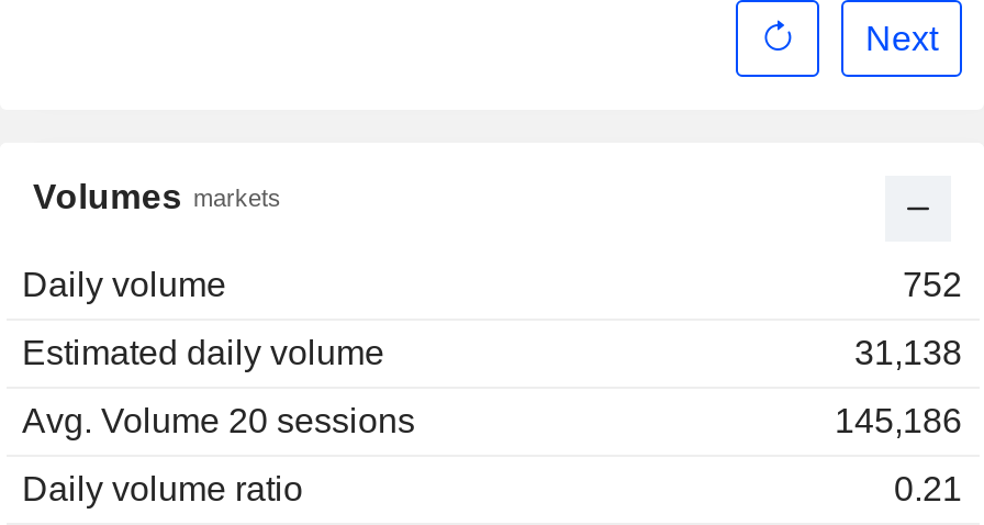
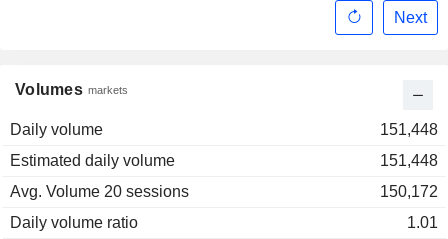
- 752
+ 151,448

- 31,138
+ 151,448

- 145,186
+ 150,172

- 0.21
+ 1.01
